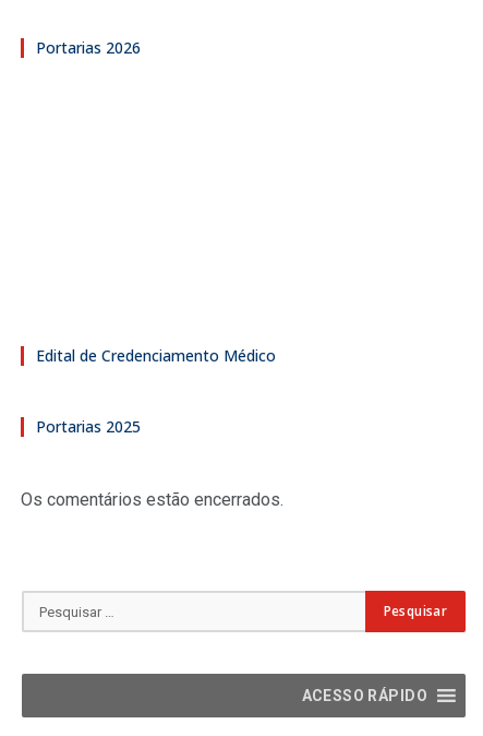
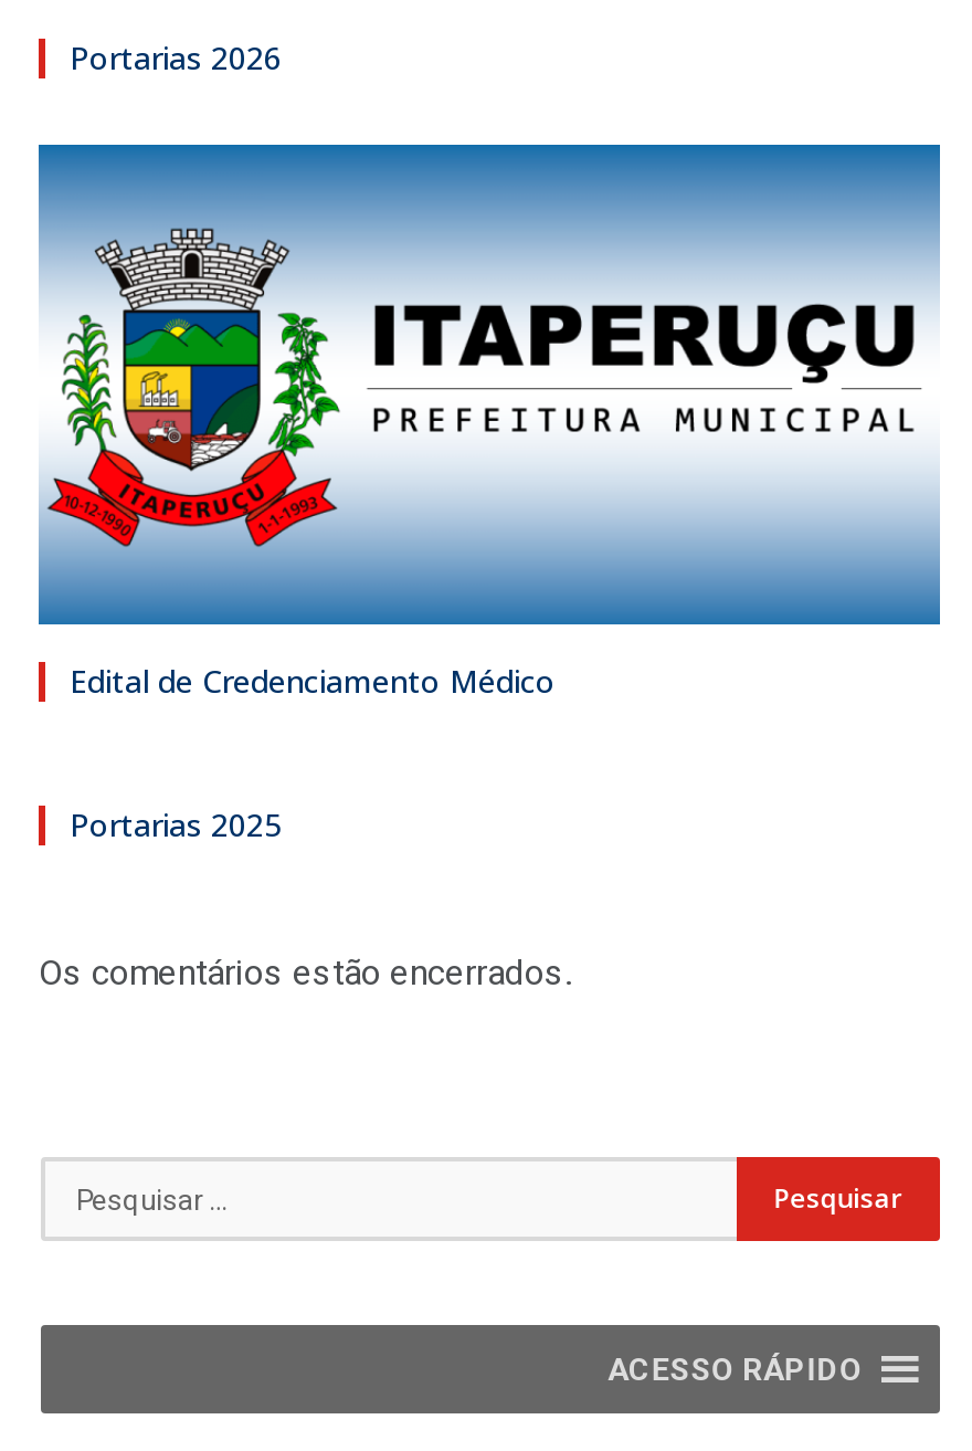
+ [image]
